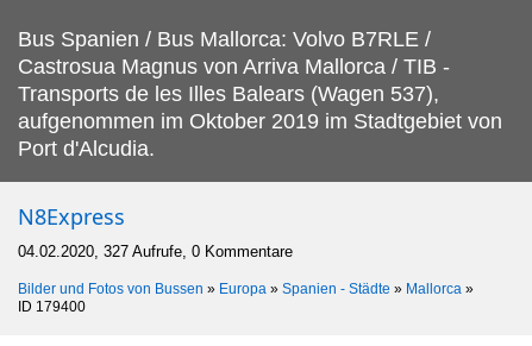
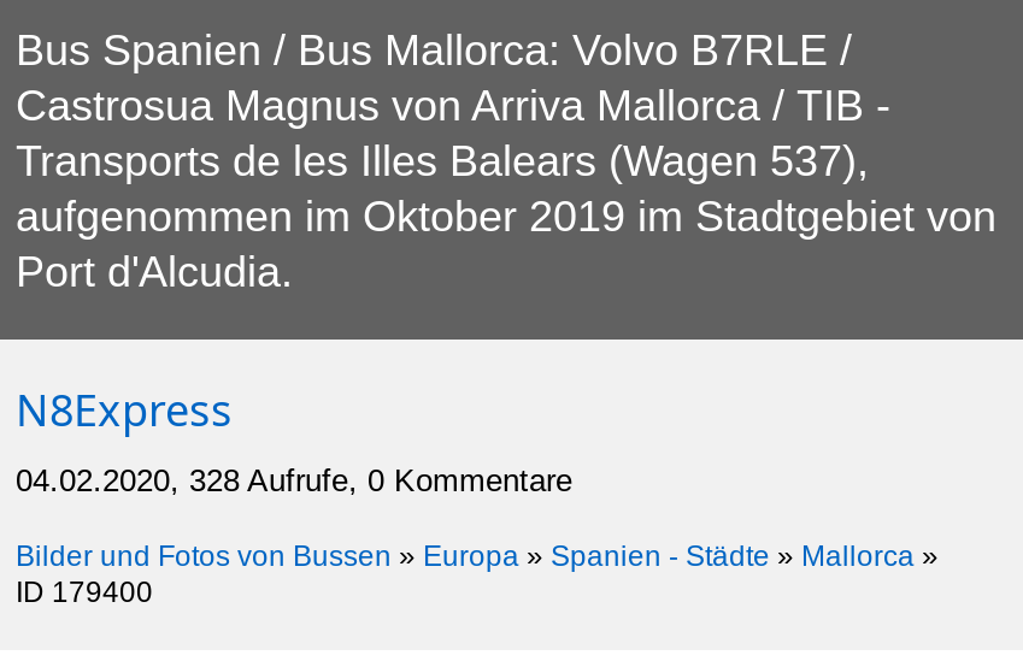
- 04.02.2020, 327 Aufrufe, 0 Kommentare
+ 04.02.2020, 328 Aufrufe, 0 Kommentare
